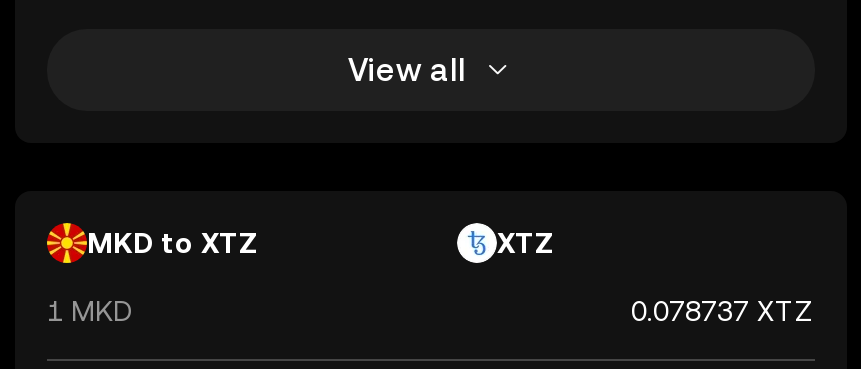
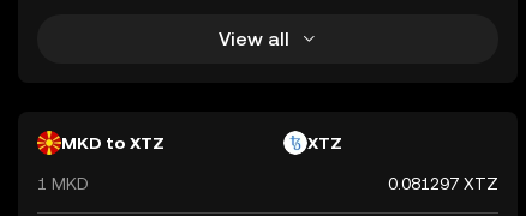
- 0.078737 XTZ
+ 0.081297 XTZ
